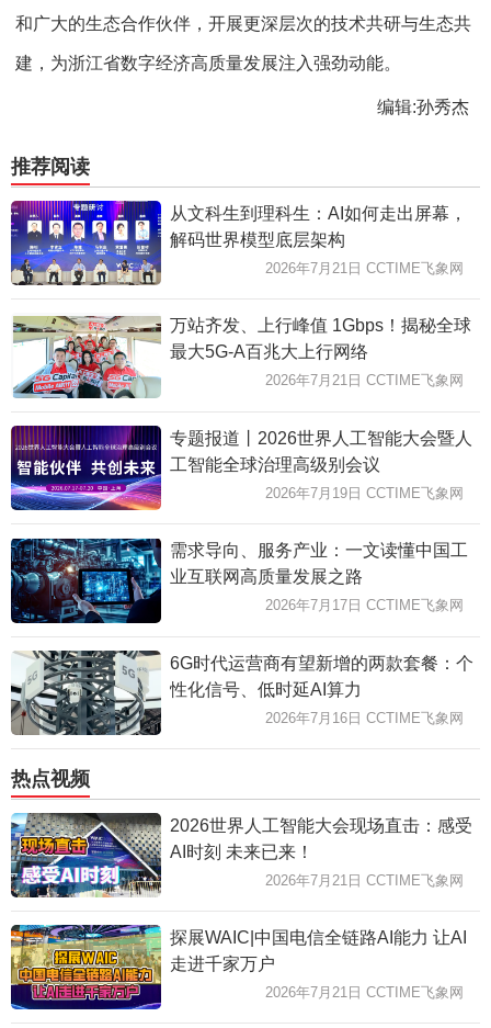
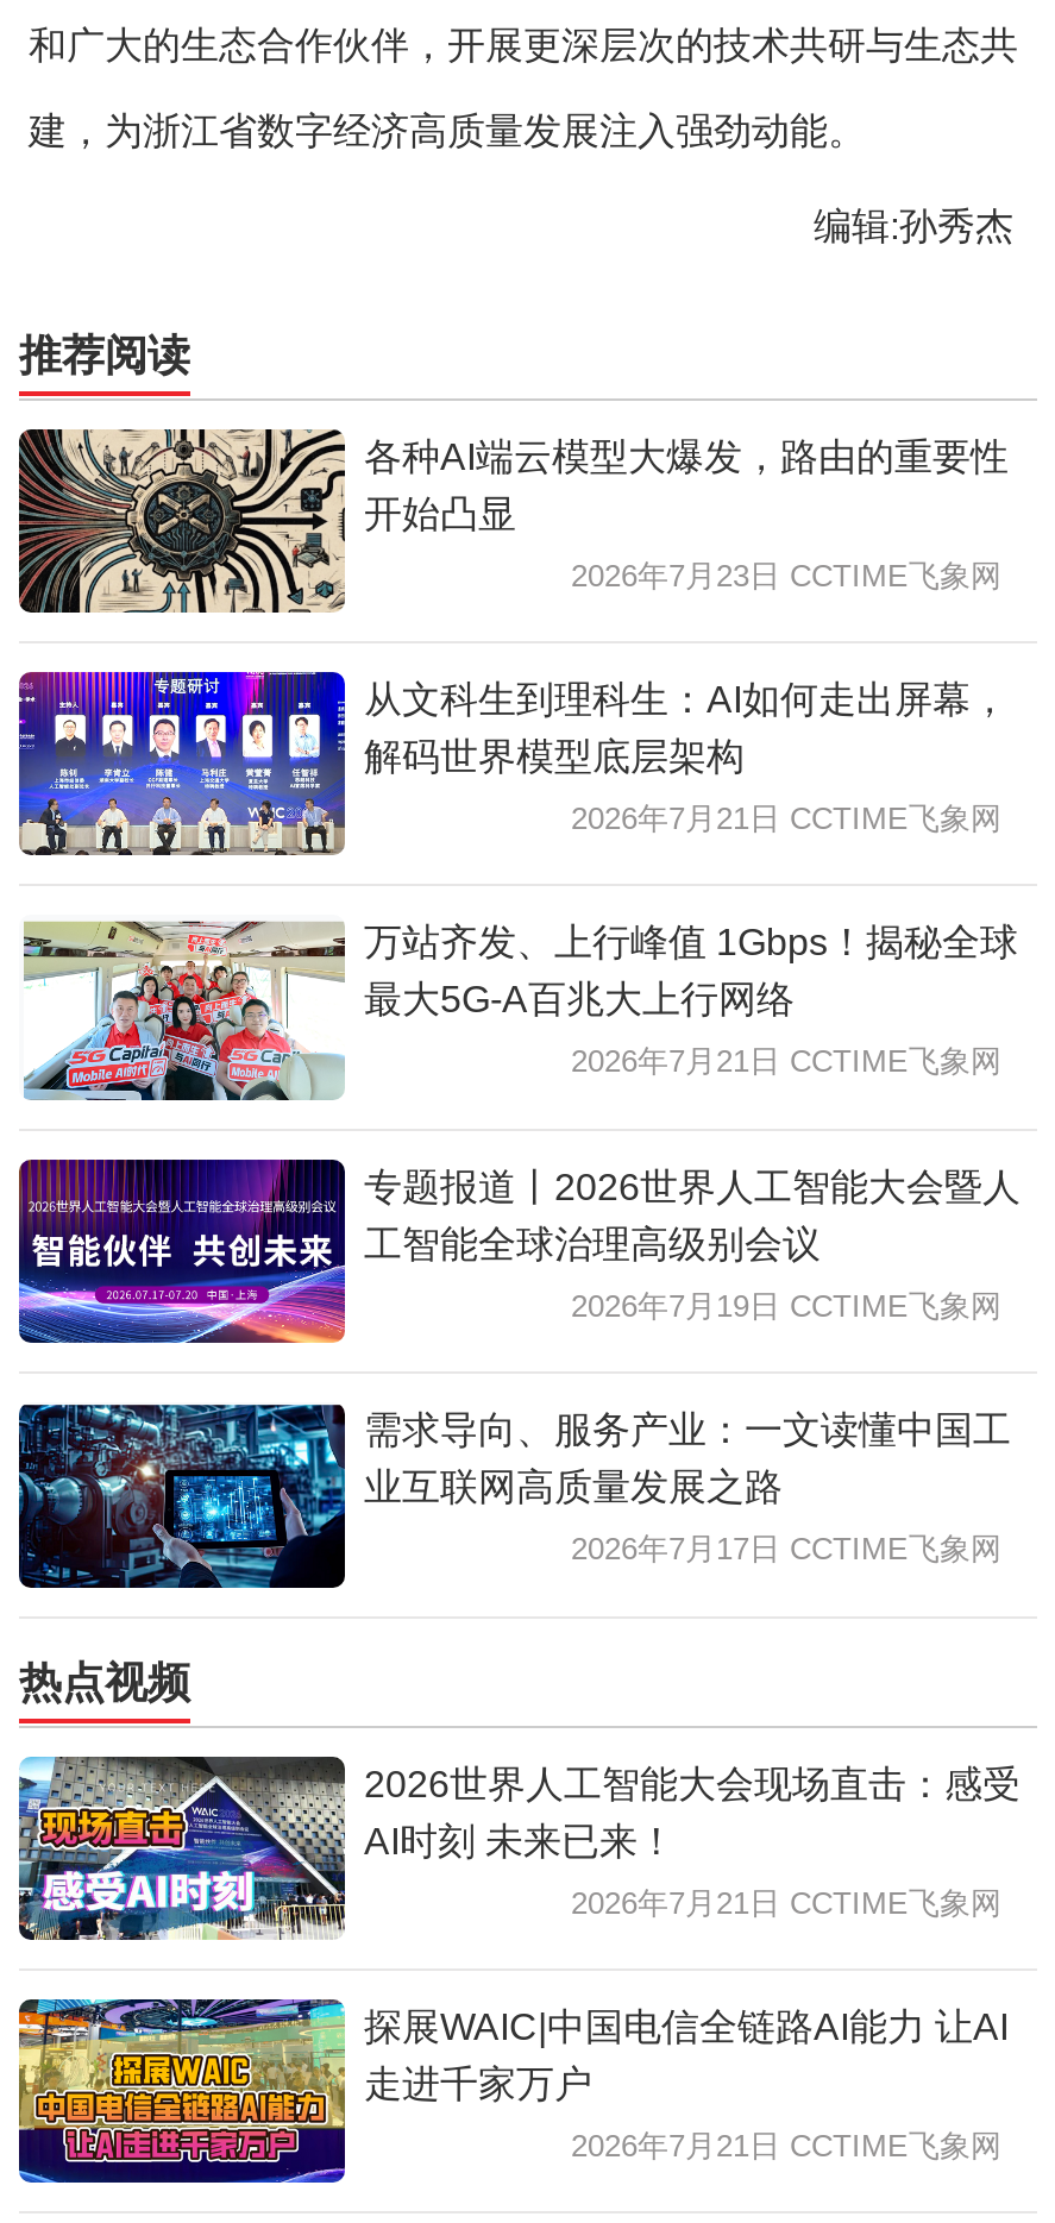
+ [image]
+ 各种AI端云模型大爆发，路由的重要性
+ 开始凸显
+ 2026年7月23日 CCTIME飞象网

moved down: [image] | 从文科生到理科生：AI如何走出屏幕， | 解码世界模型底层架构 | ... | 业互联网高质量发展之路 | 2026年7月17日 CCTIME飞象网

- [image]
- 6G时代运营商有望新增的两款套餐：个
- 性化信号、低时延AI算力
- 2026年7月16日 CCTIME飞象网
